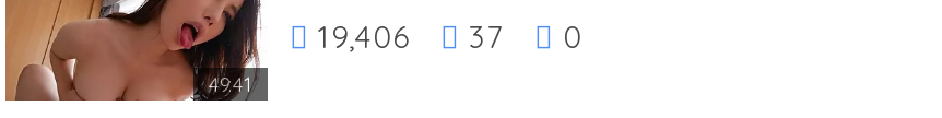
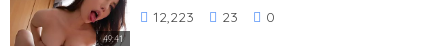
- 19,406
+ 12,223

- 37
+ 23
